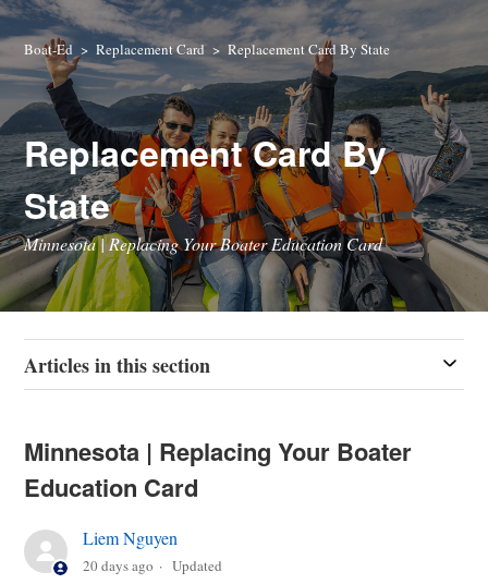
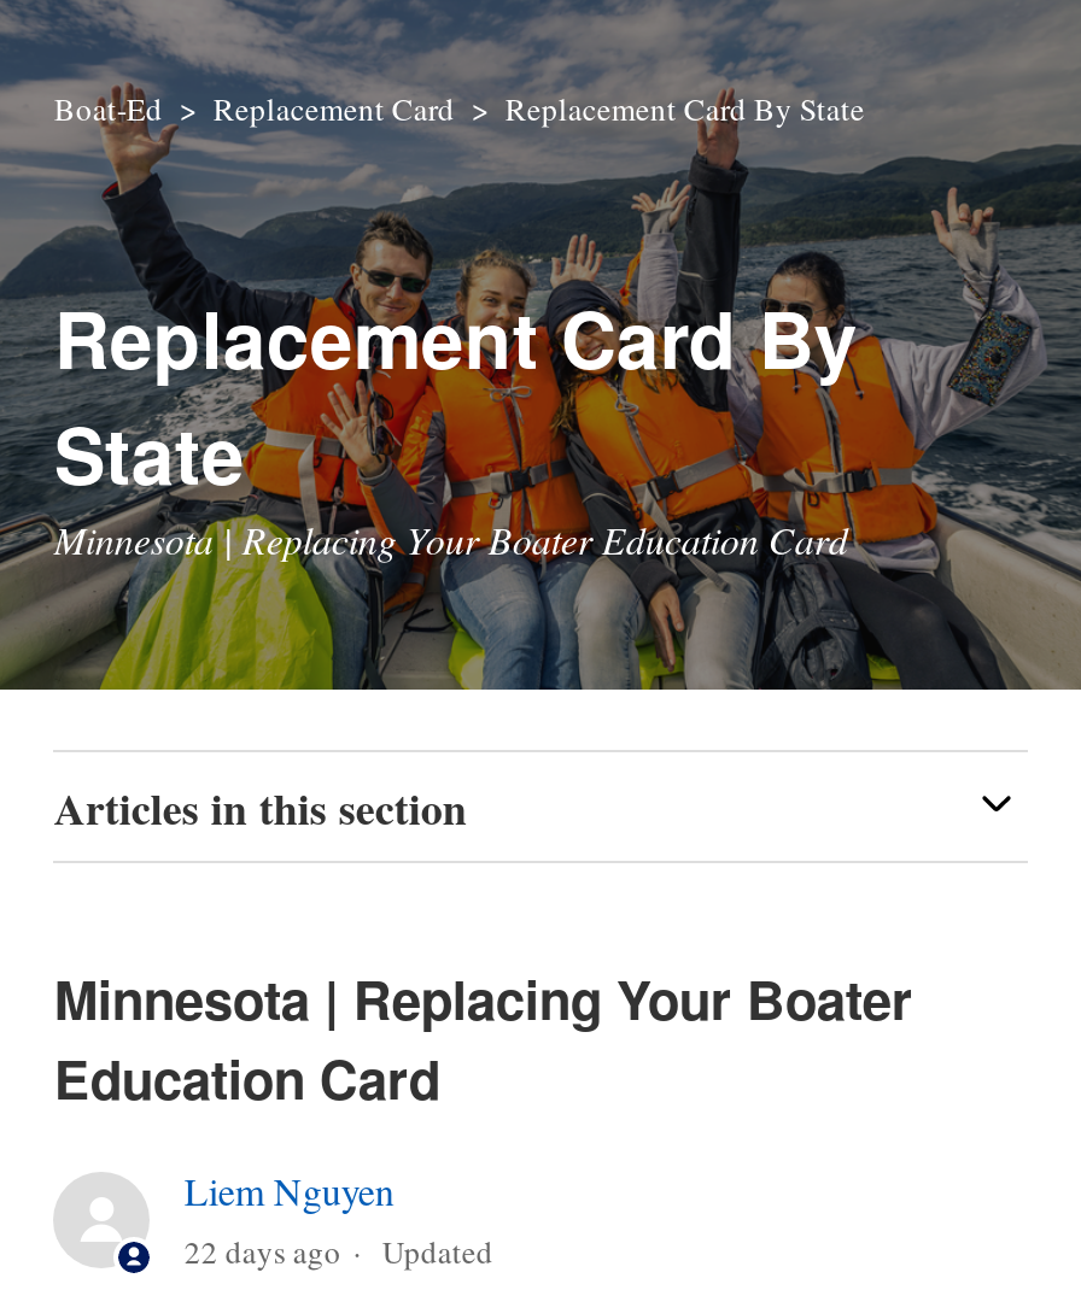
- 20 days ago Updated
+ 22 days ago Updated
